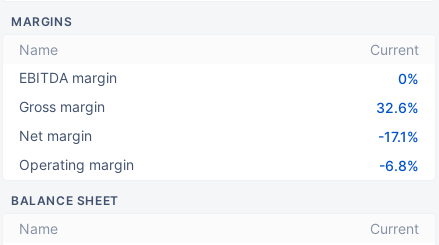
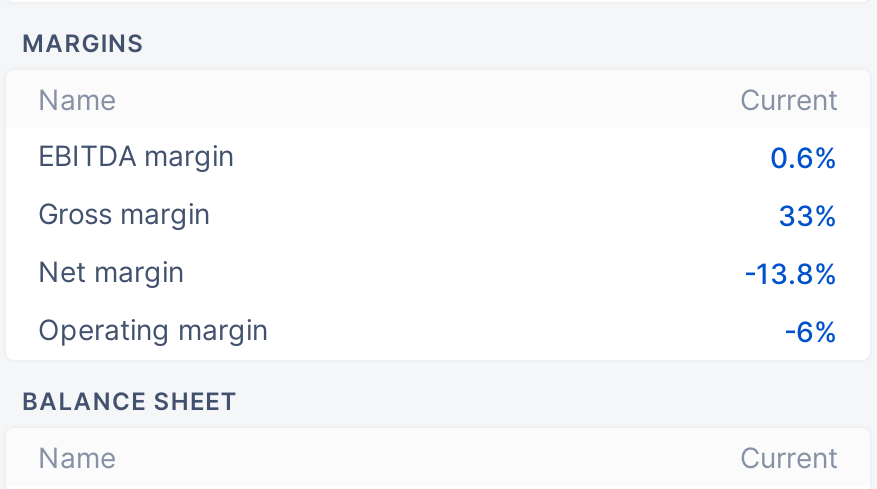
- 0%
+ 0.6%

- 32.6%
+ 33%

- -17.1%
+ -13.8%

- -6.8%
+ -6%
